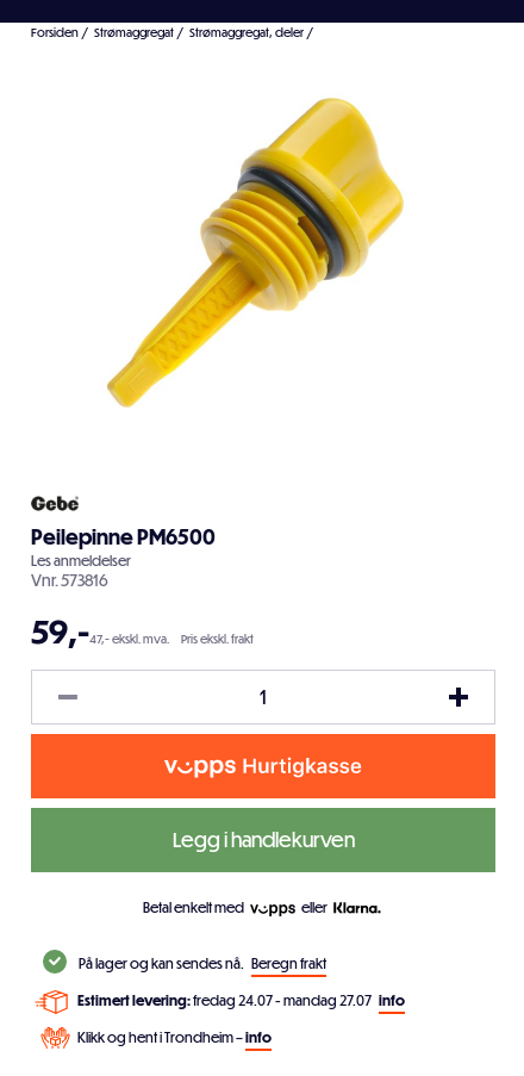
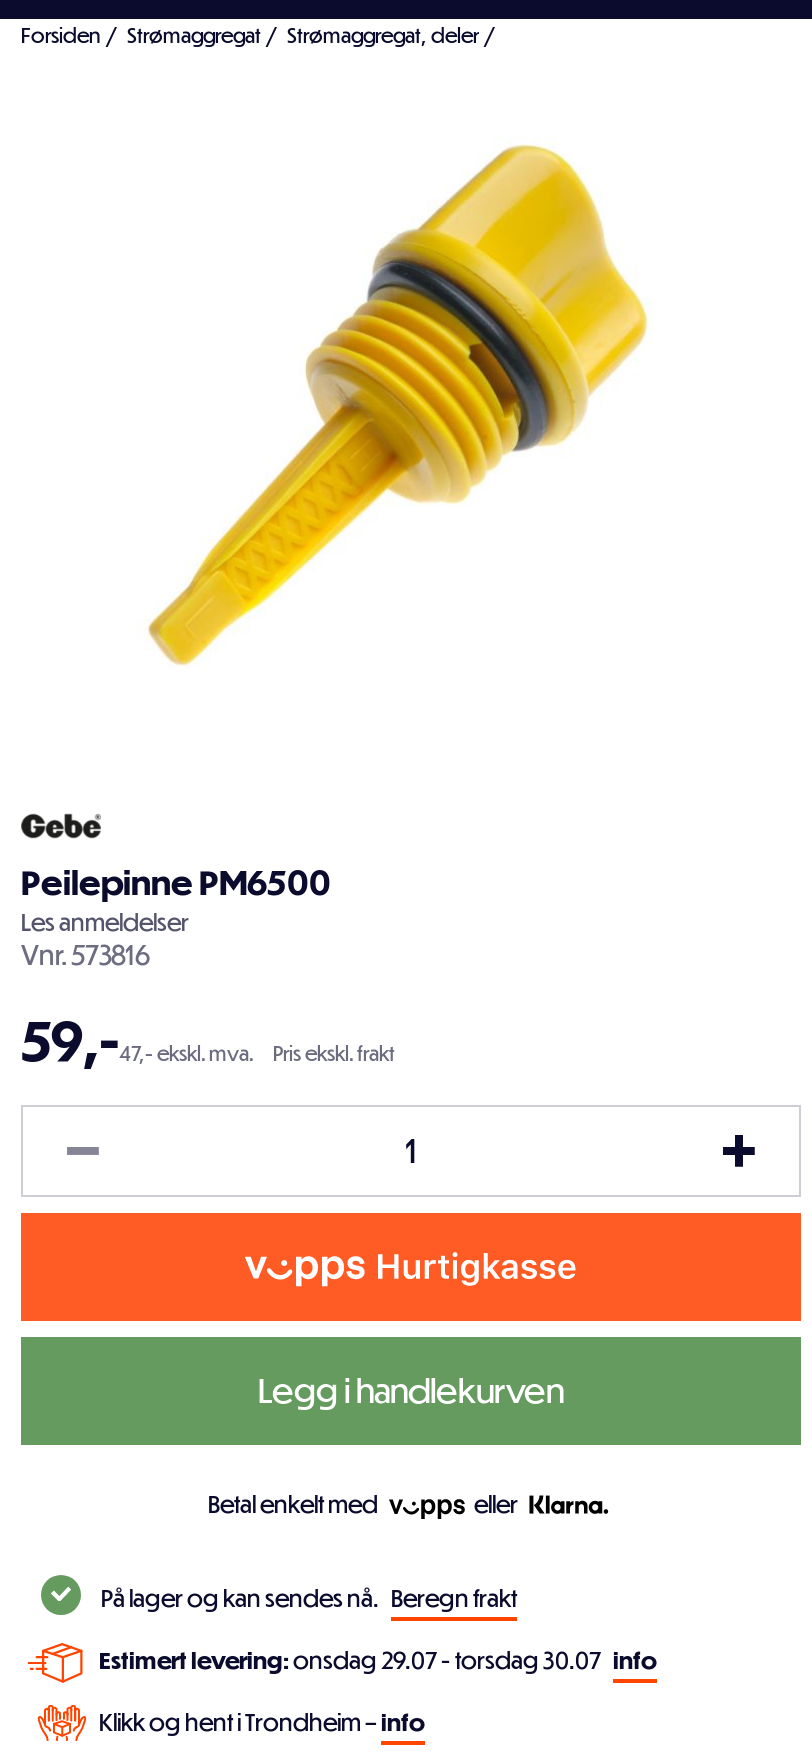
- Estimert levering: fredag 24.07 - mandag 27.07 info
+ Estimert levering: onsdag 29.07 - torsdag 30.07 info
